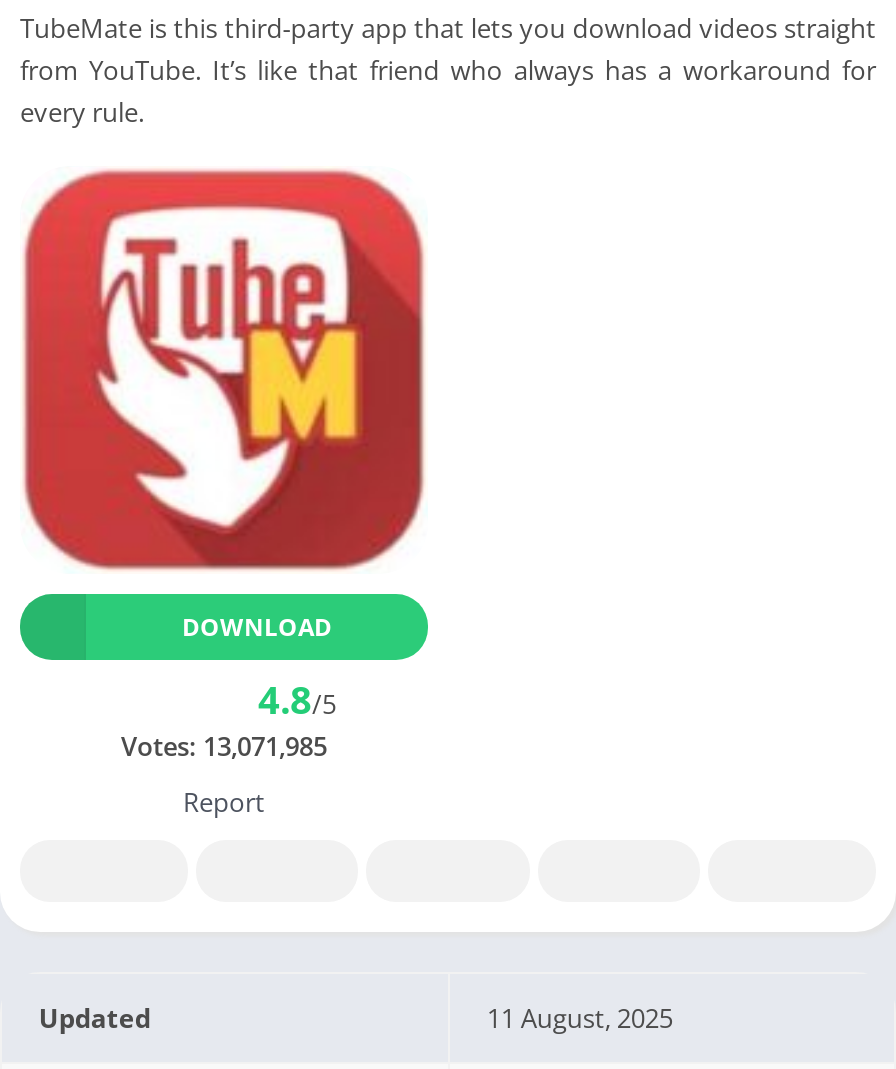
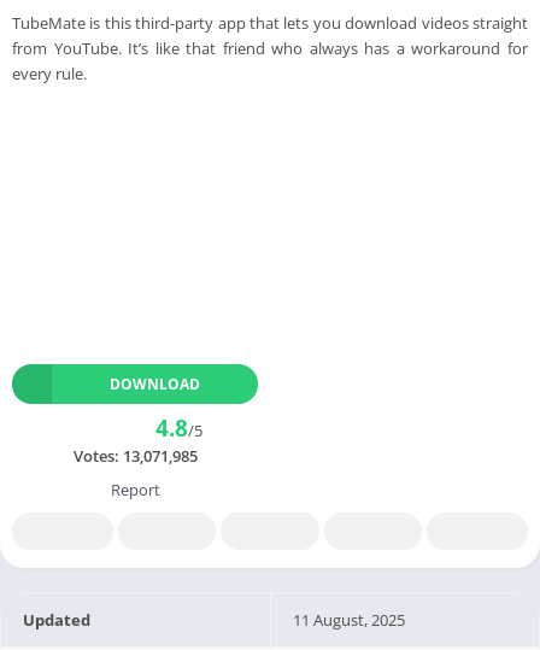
- [image]
